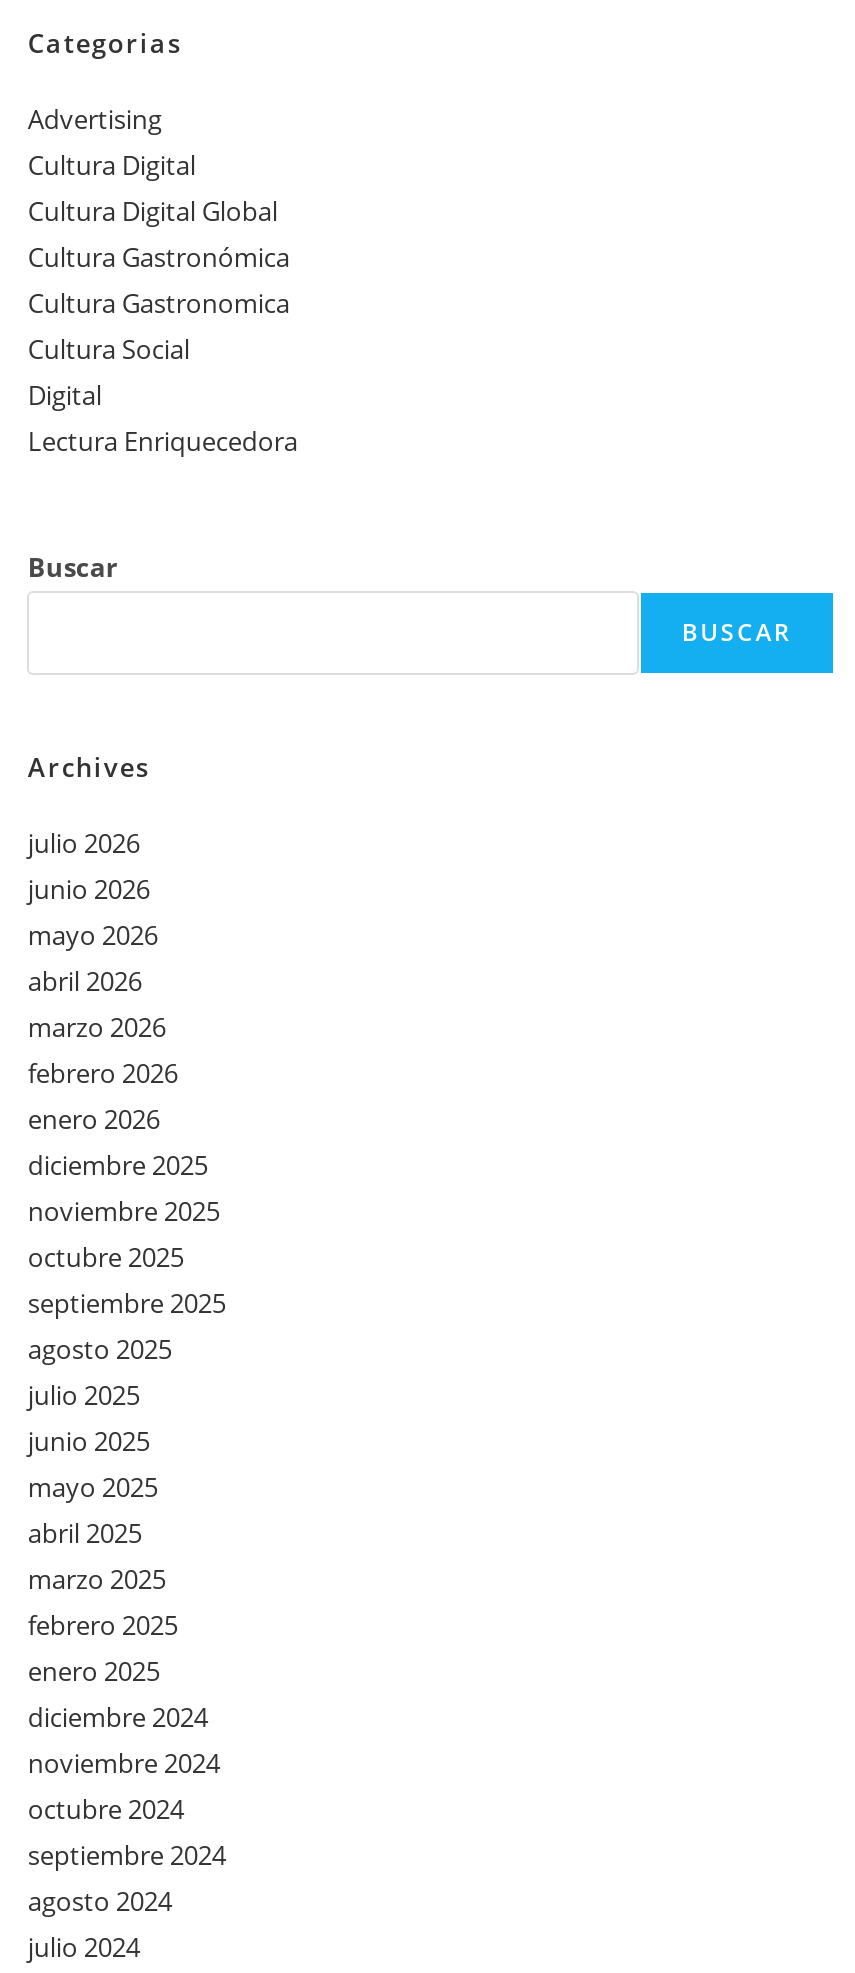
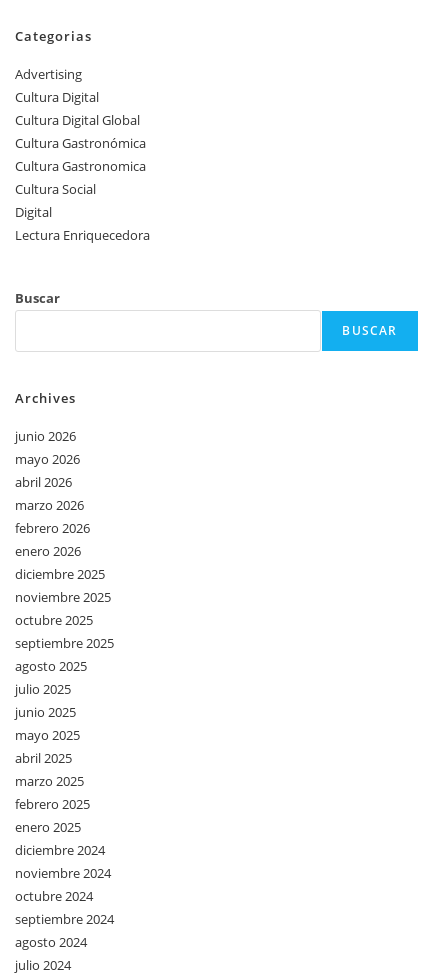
- julio 2026
